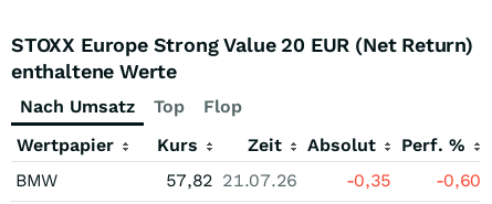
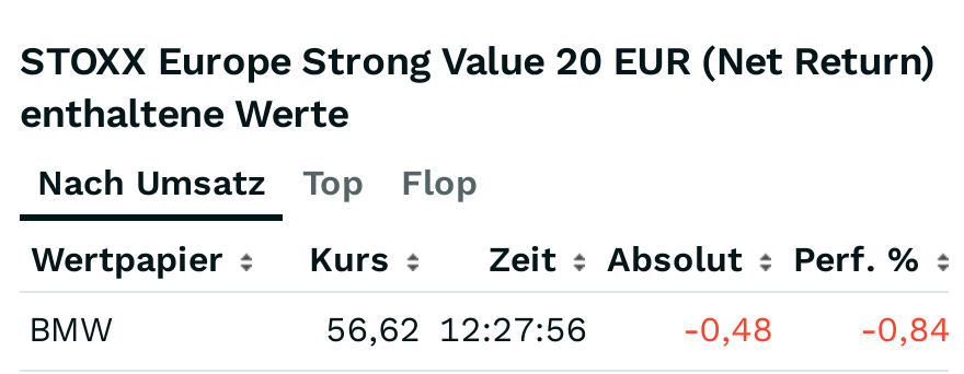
- 57,82 21.07.26
+ 56,62 12:27:56

- -0,35
+ -0,48

- -0,60
+ -0,84
